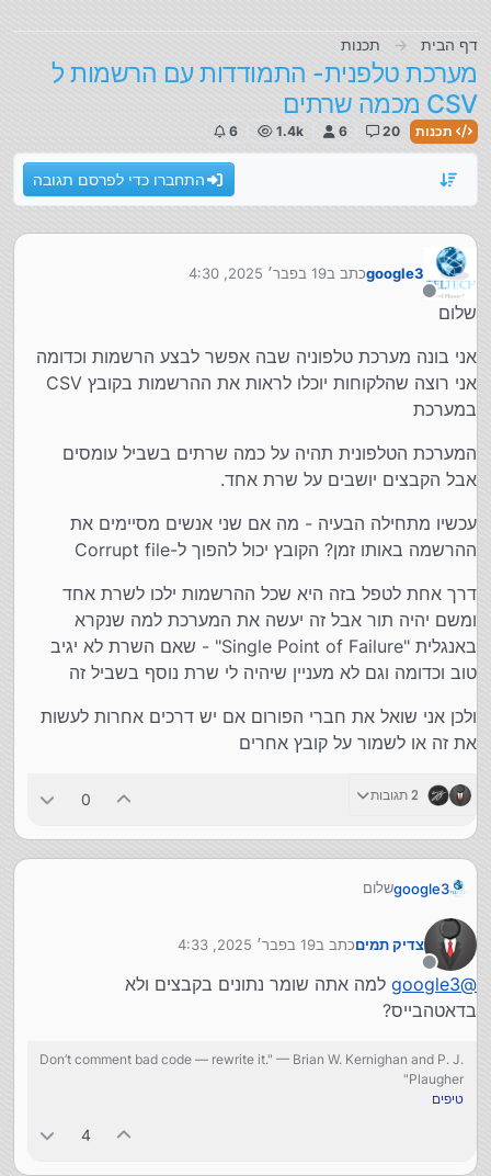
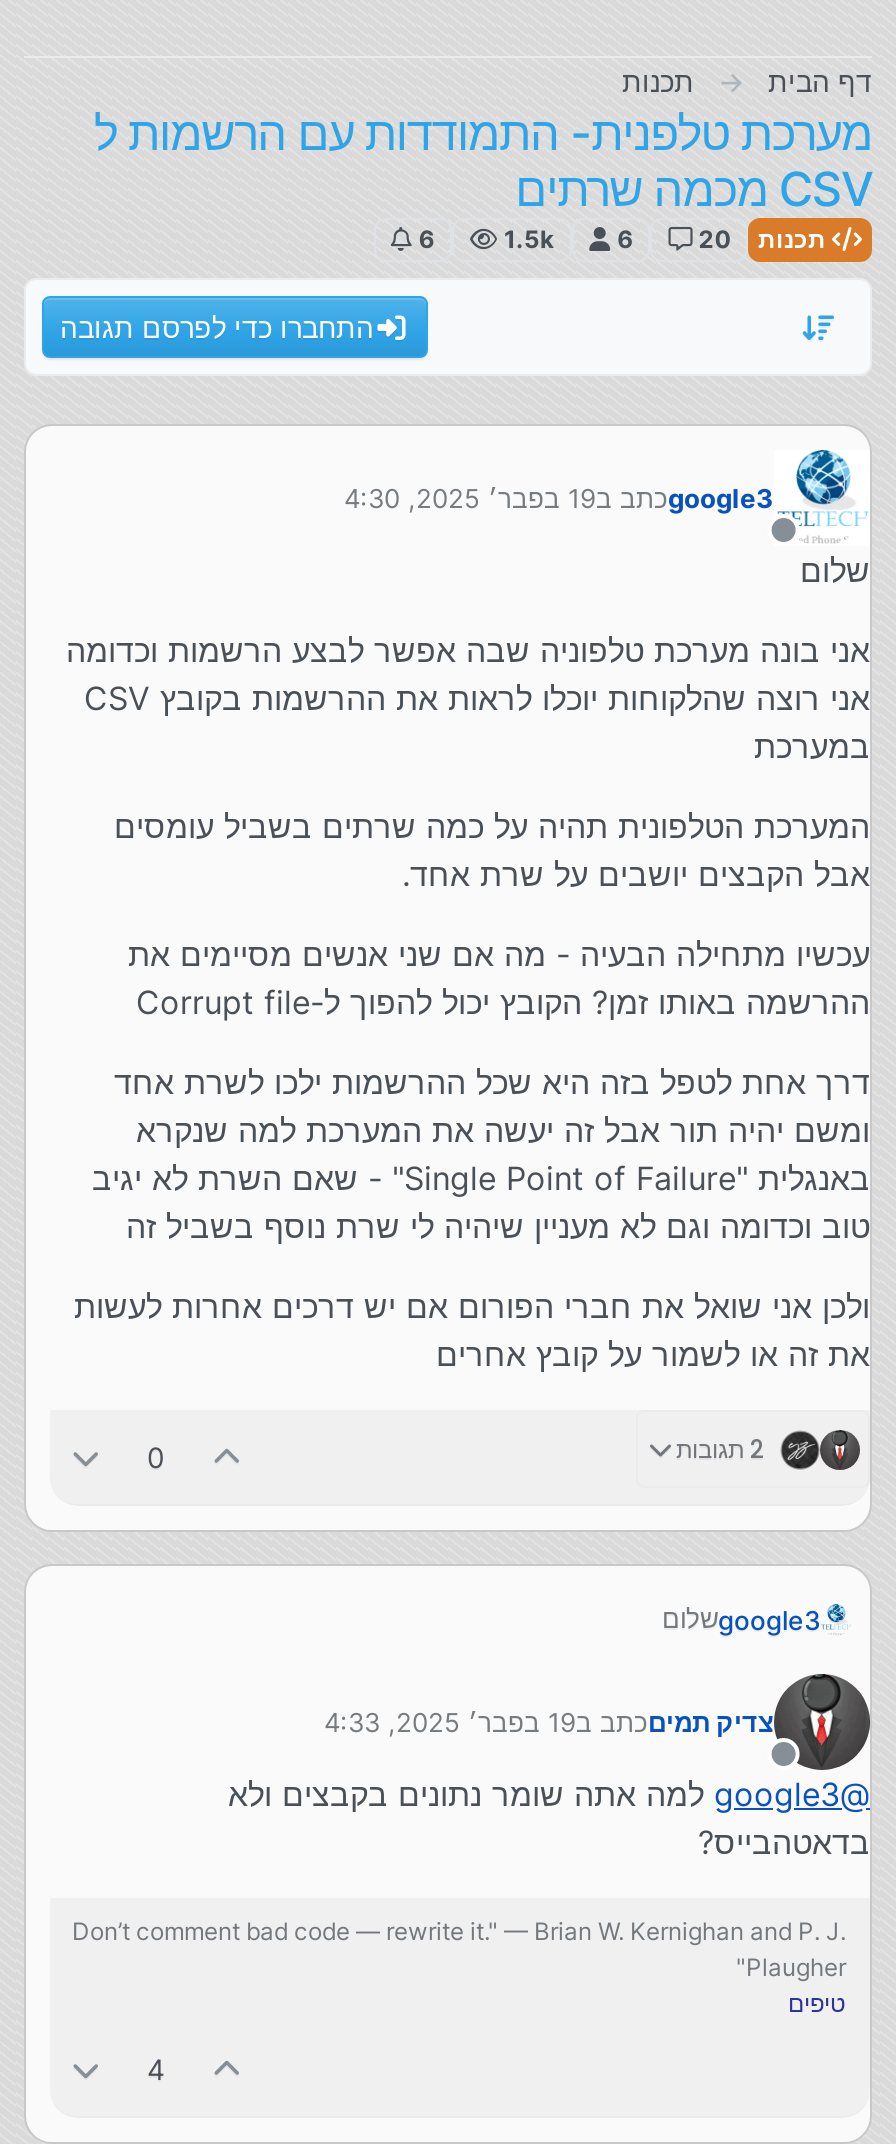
- 1.4k
+ 1.5k
